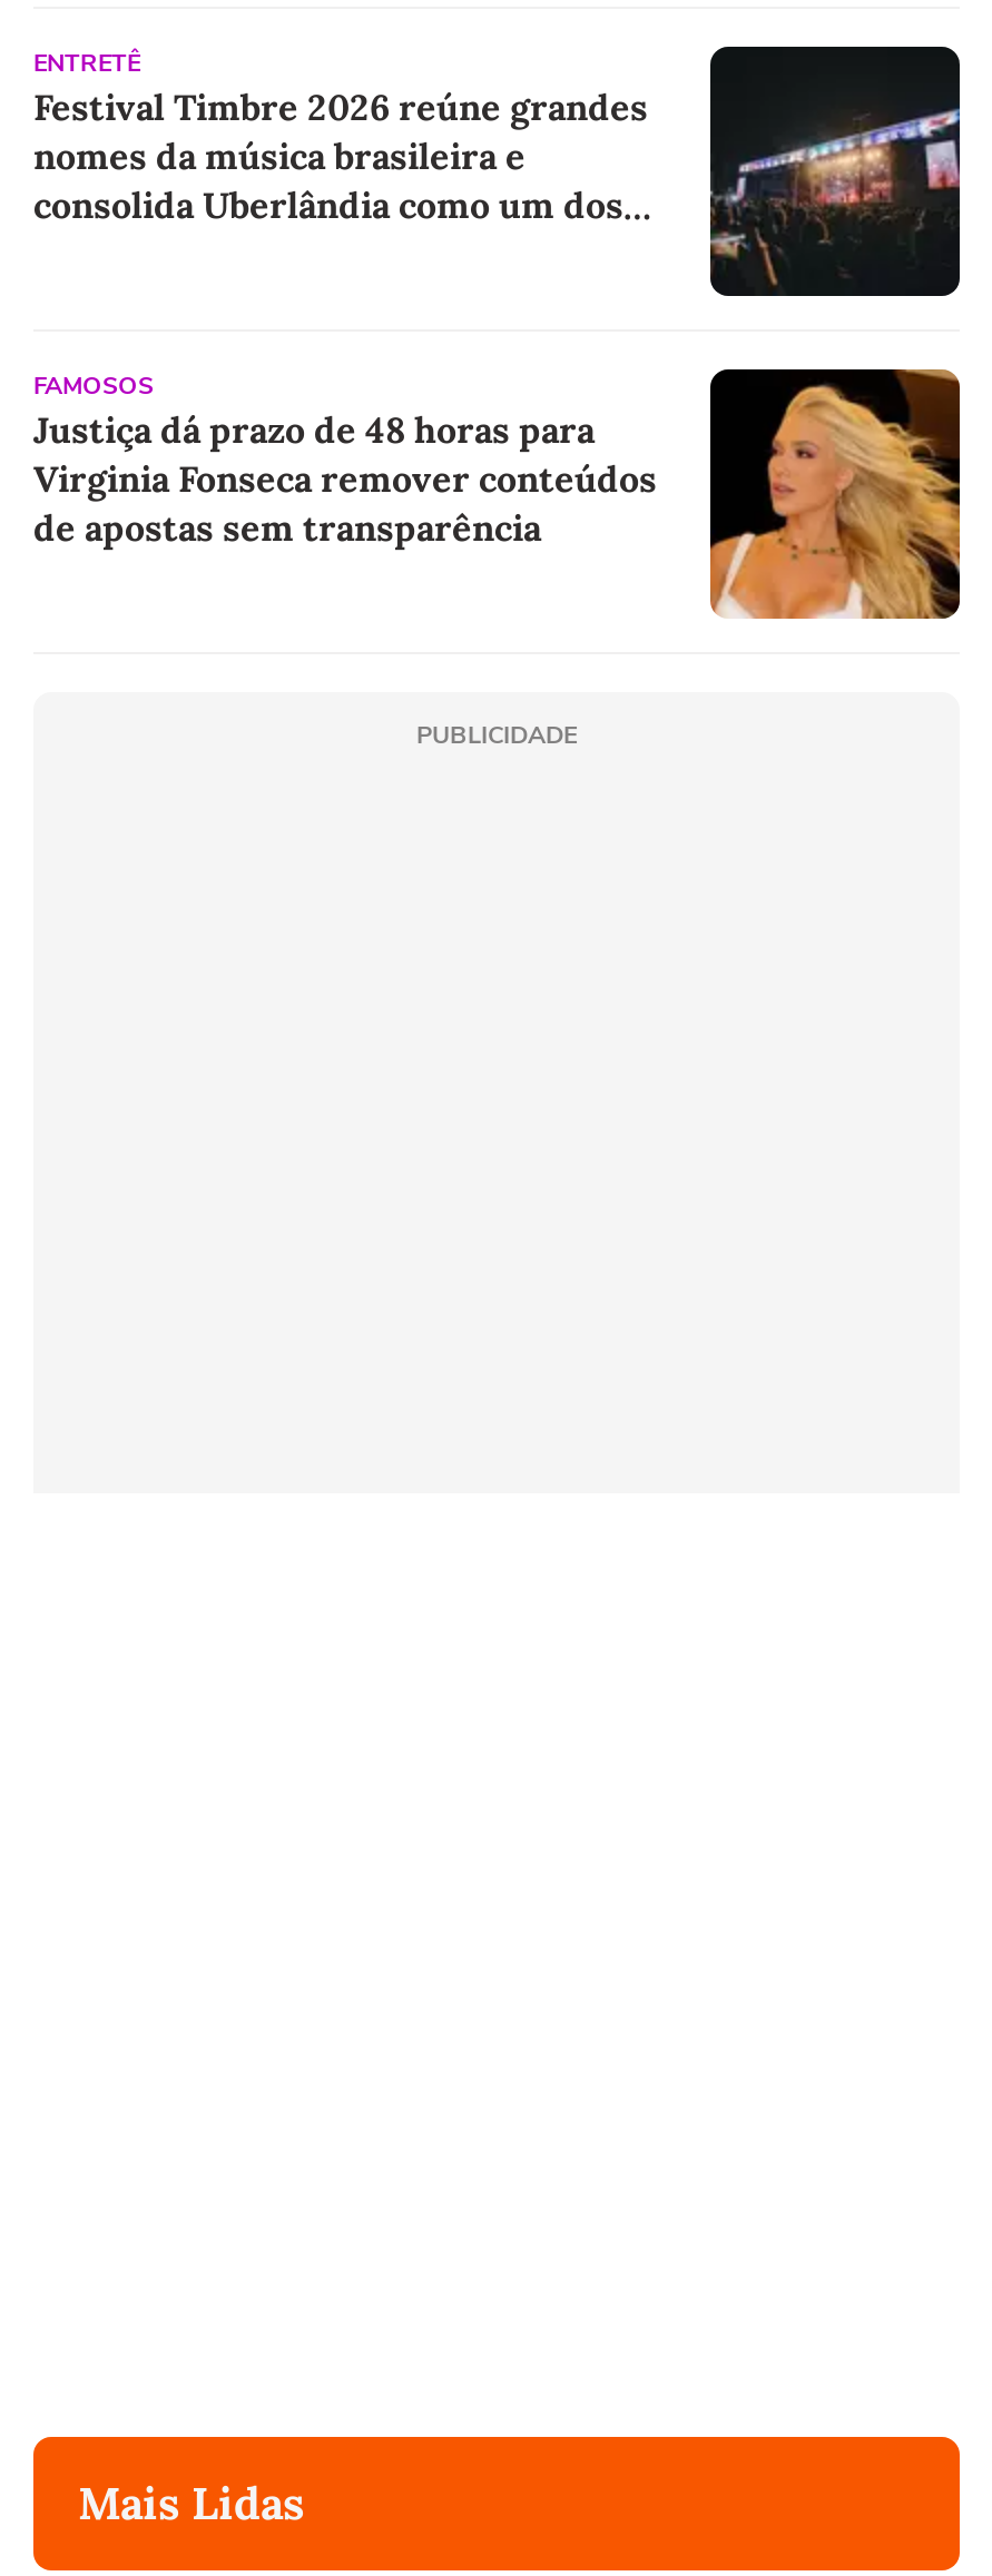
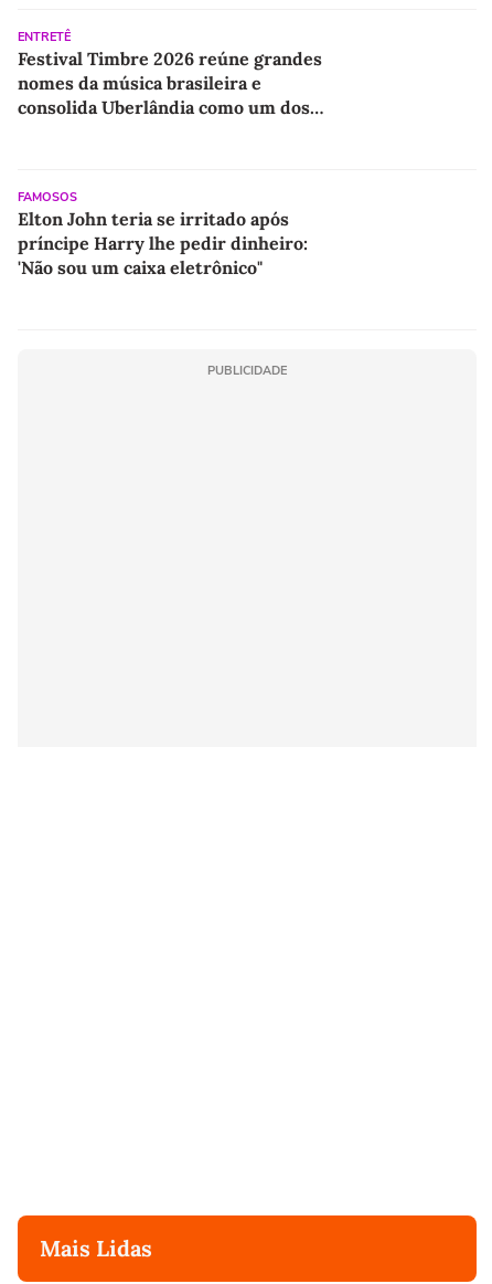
- [image]

- [image]

- Justiça dá prazo de 48 horas para
- Virginia Fonseca remover conteúdos
- de apostas sem transparência
+ Elton John teria se irritado após
+ príncipe Harry lhe pedir dinheiro:
+ 'Não sou um caixa eletrônico"
